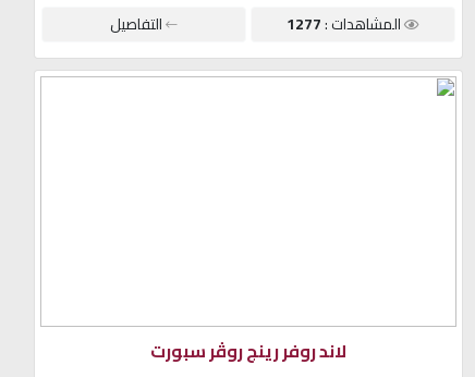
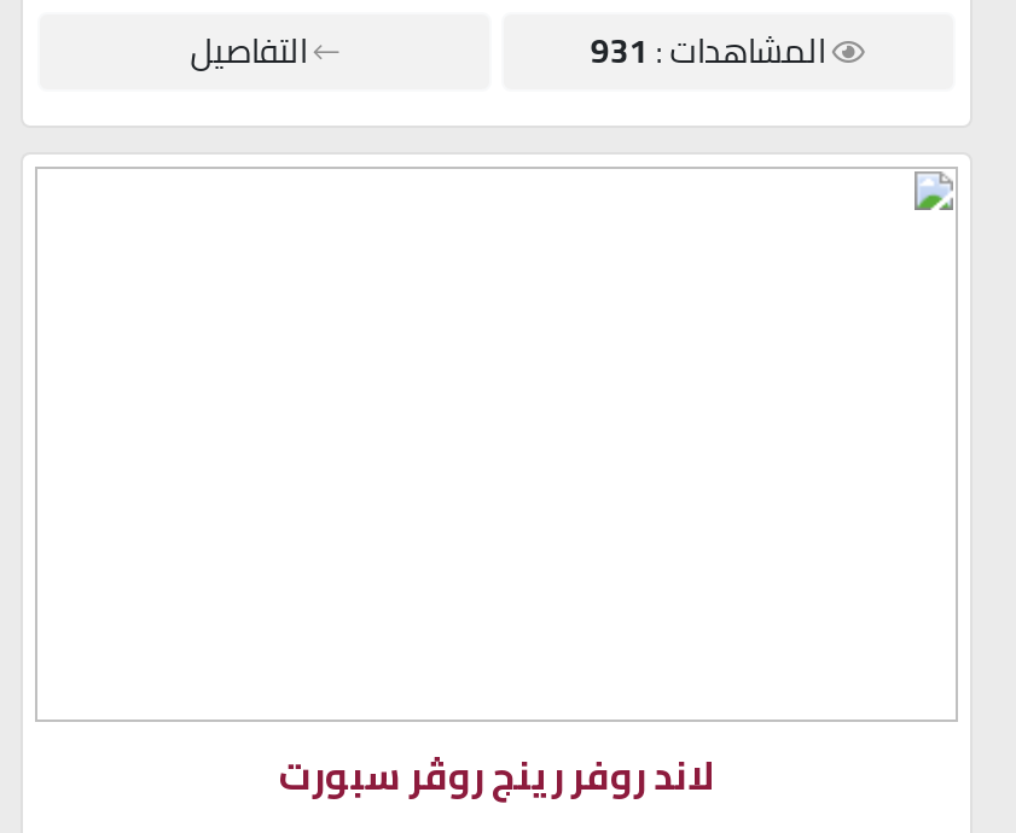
- المشاهدات : 1277
+ المشاهدات : 931
